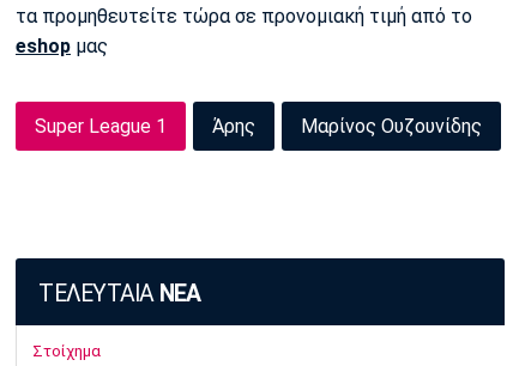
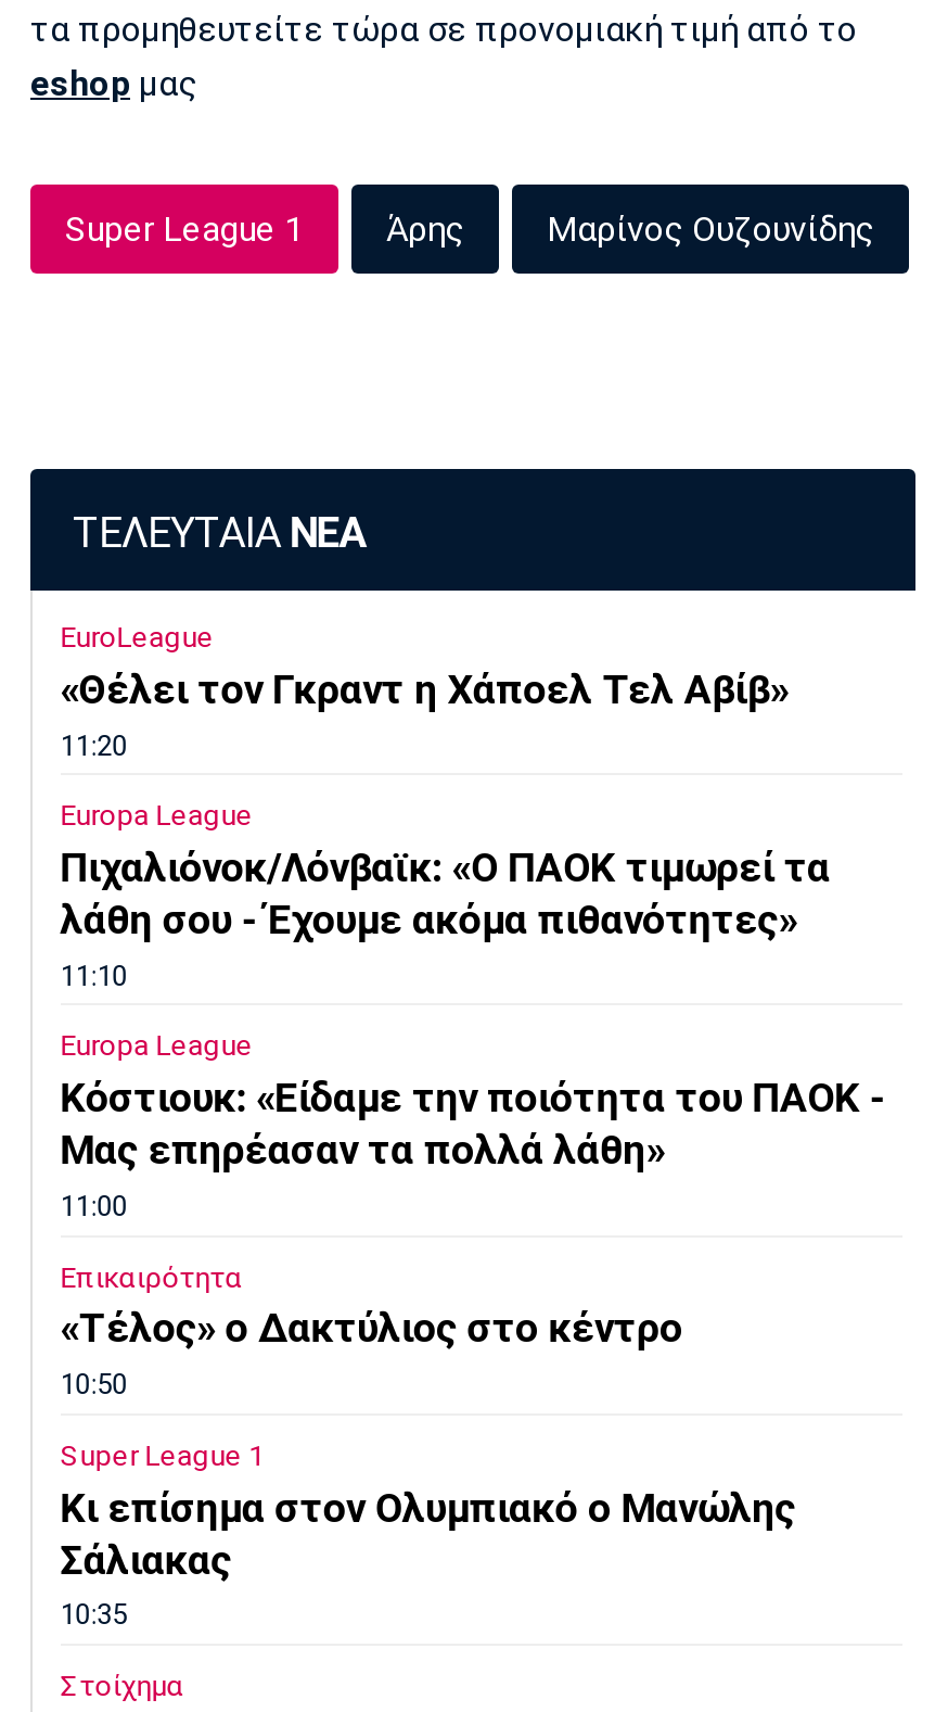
+ EuroLeague
+ «Θέλει τον Γκραντ η Χάποελ Τελ Αβίβ»
+ 11:20
+ Europa League
+ Πιχαλιόνοκ/Λόνβαϊκ: «Ο ΠΑΟΚ τιμωρεί τα
+ λάθη σου - Έχουμε ακόμα πιθανότητες»
+ 11:10
+ Europa League
+ Κόστιουκ: «Είδαμε την ποιότητα του ΠΑΟΚ -
+ Μας επηρέασαν τα πολλά λάθη»
+ 11:00
+ Επικαιρότητα
+ «Τέλος» ο Δακτύλιος στο κέντρο
+ 10:50
+ Super League 1
+ Κι επίσημα στον Ολυμπιακό ο Μανώλης
+ Σάλιακας
+ 10:35
